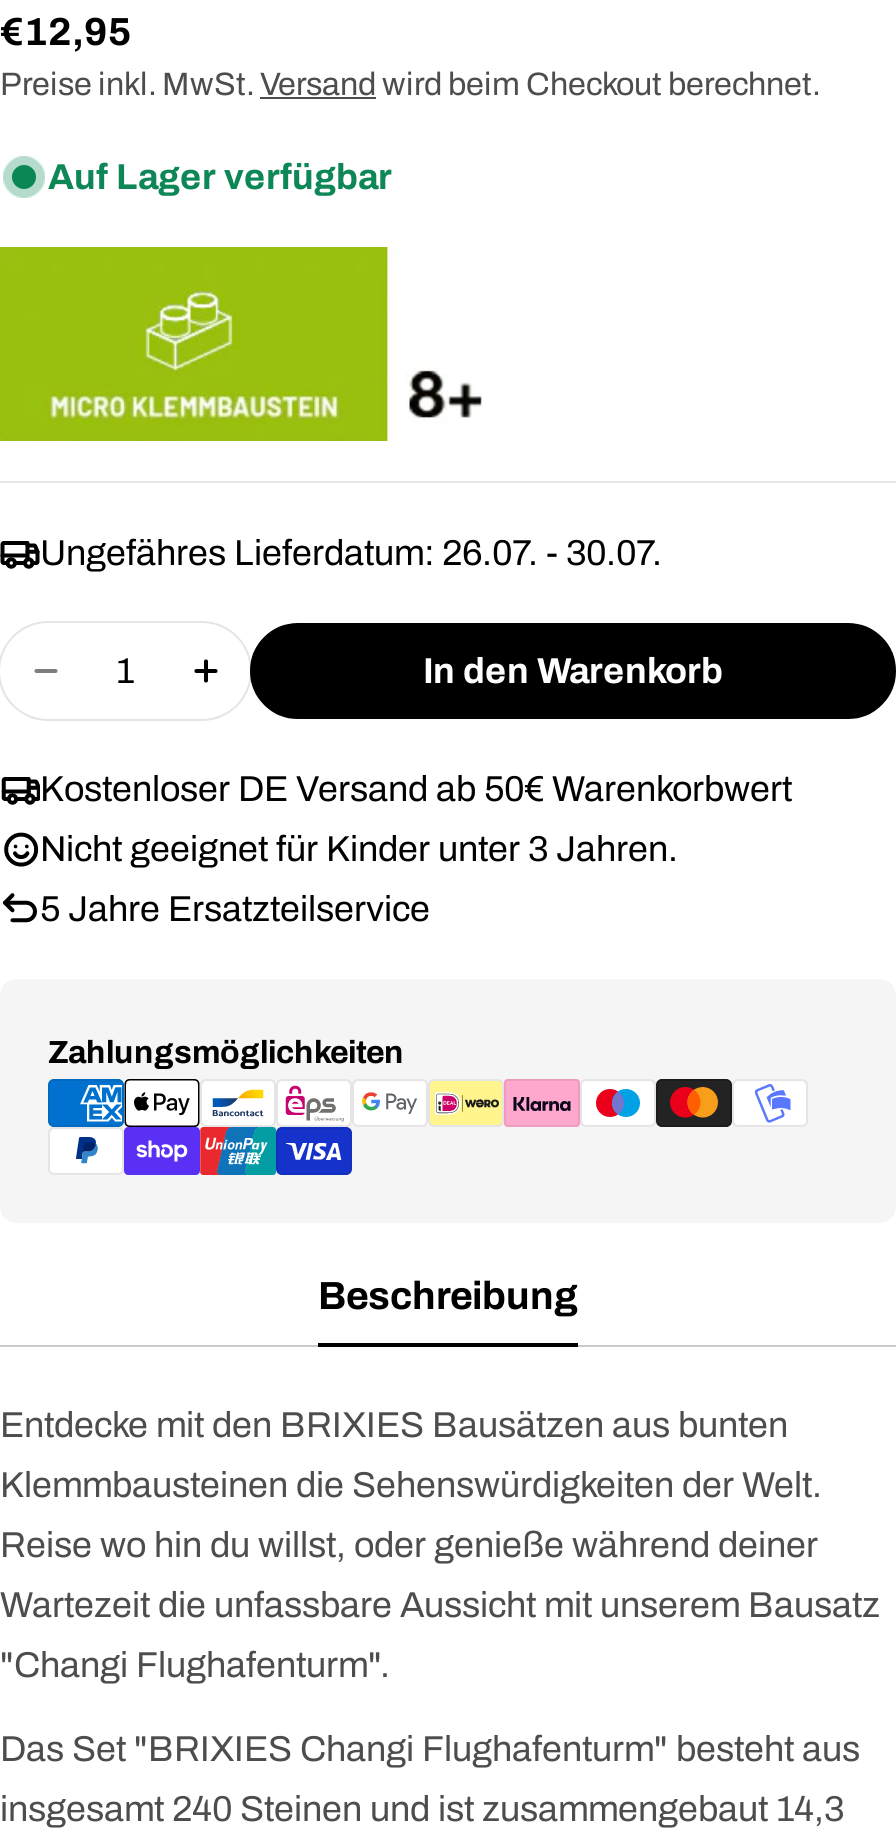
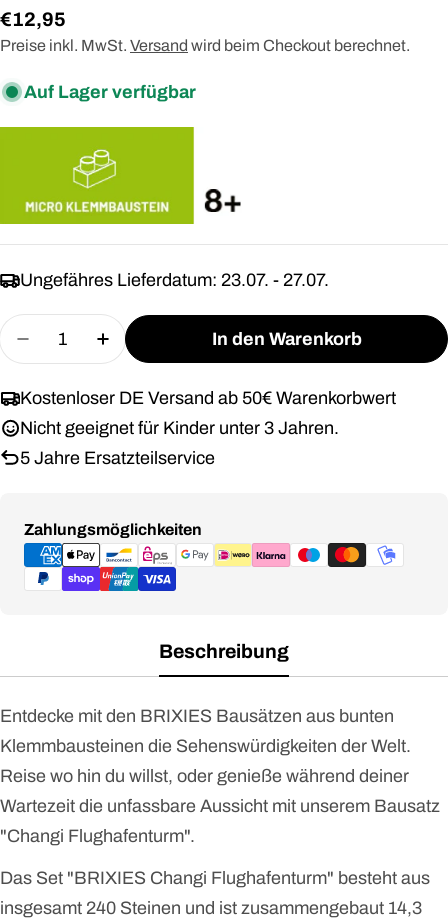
- Ungefähres Lieferdatum: 26.07. - 30.07.
+ Ungefähres Lieferdatum: 23.07. - 27.07.
